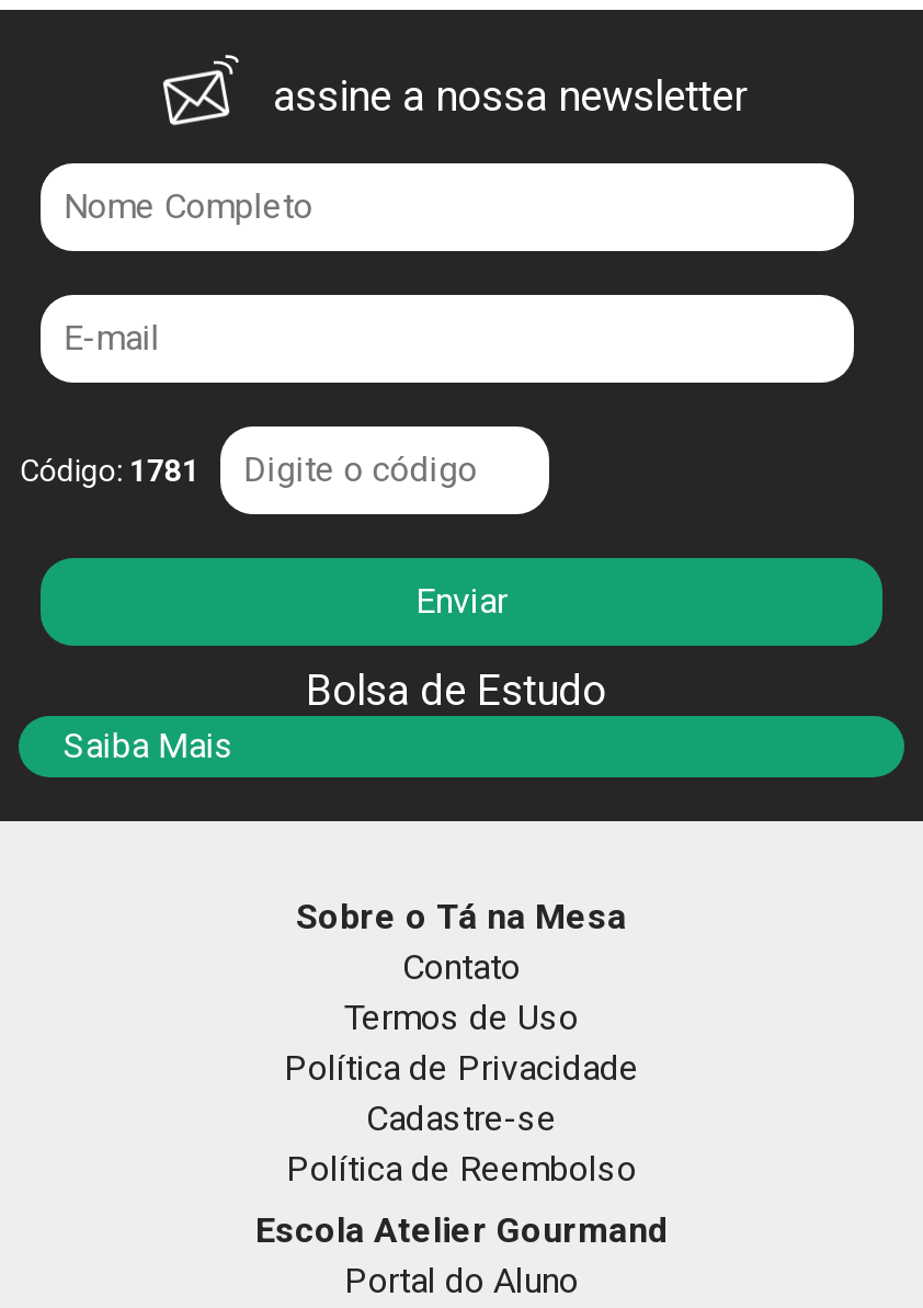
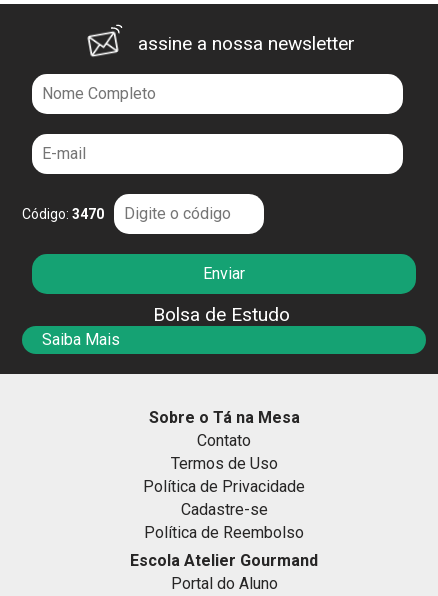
- Código: 1781
+ Código: 3470
